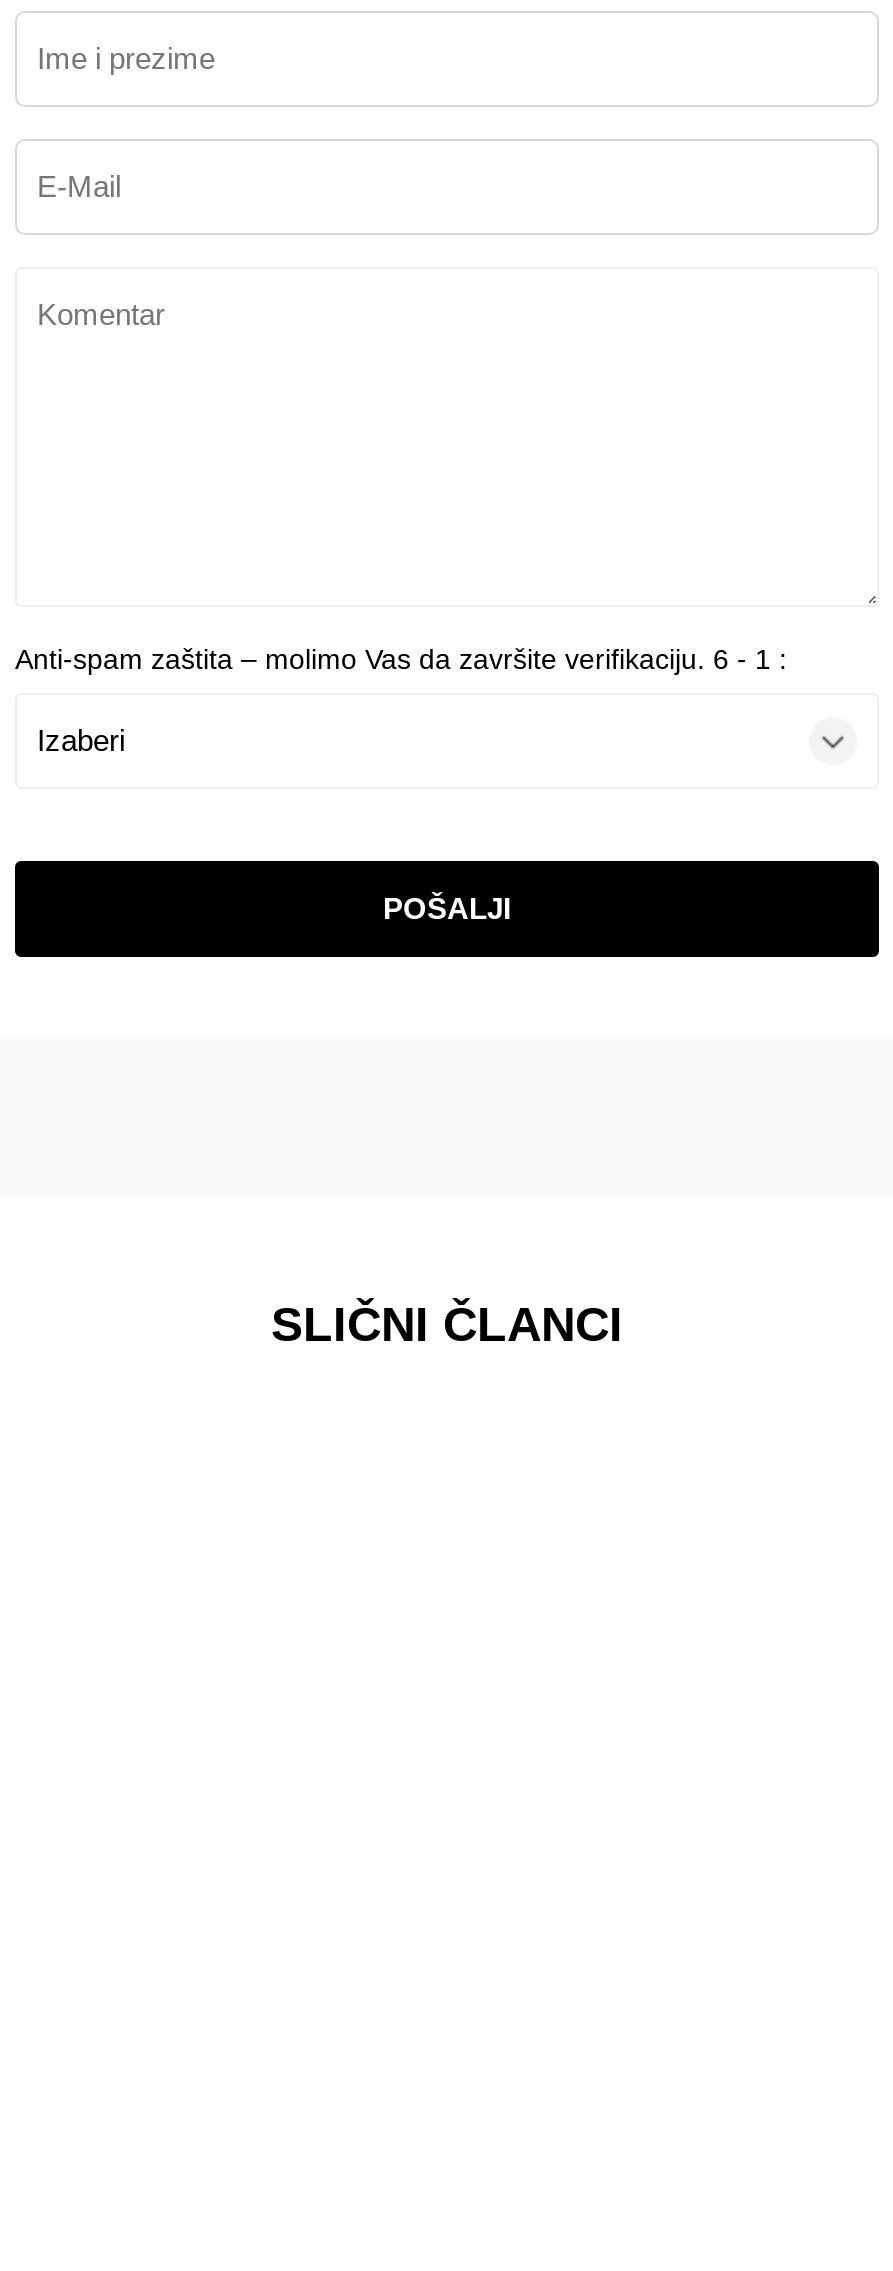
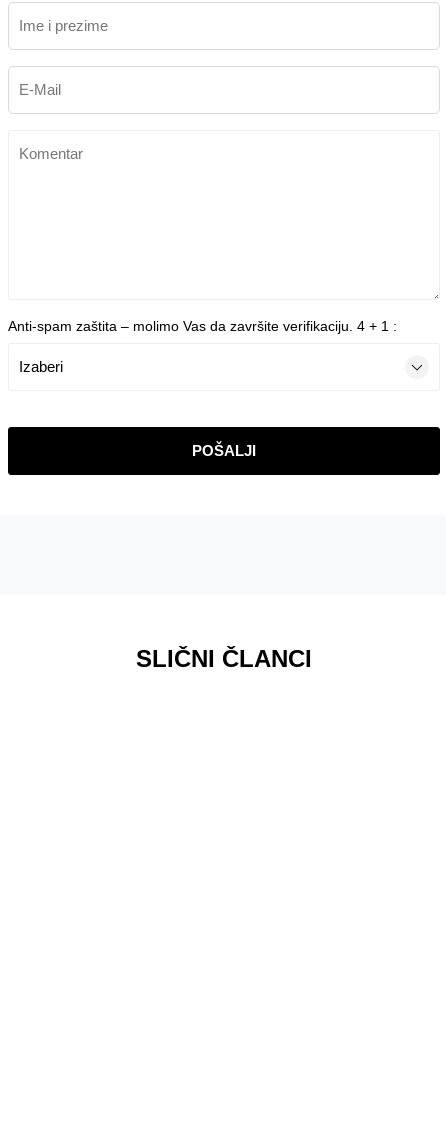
- Anti‑spam zaštita – molimo Vas da završite verifikaciju. 6 - 1 :
+ Anti‑spam zaštita – molimo Vas da završite verifikaciju. 4 + 1 :
